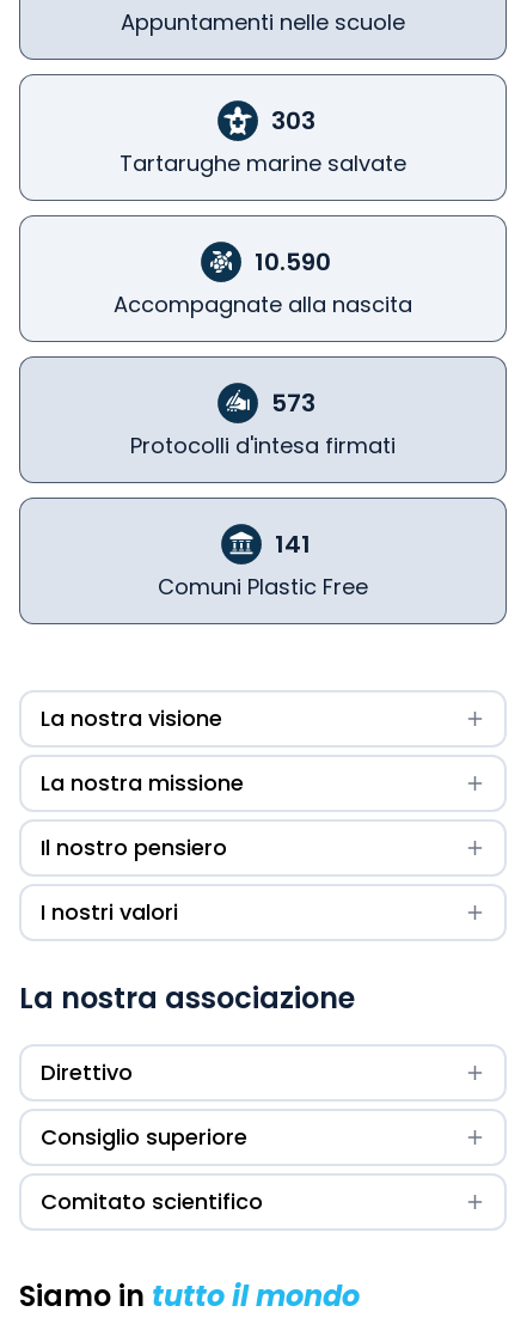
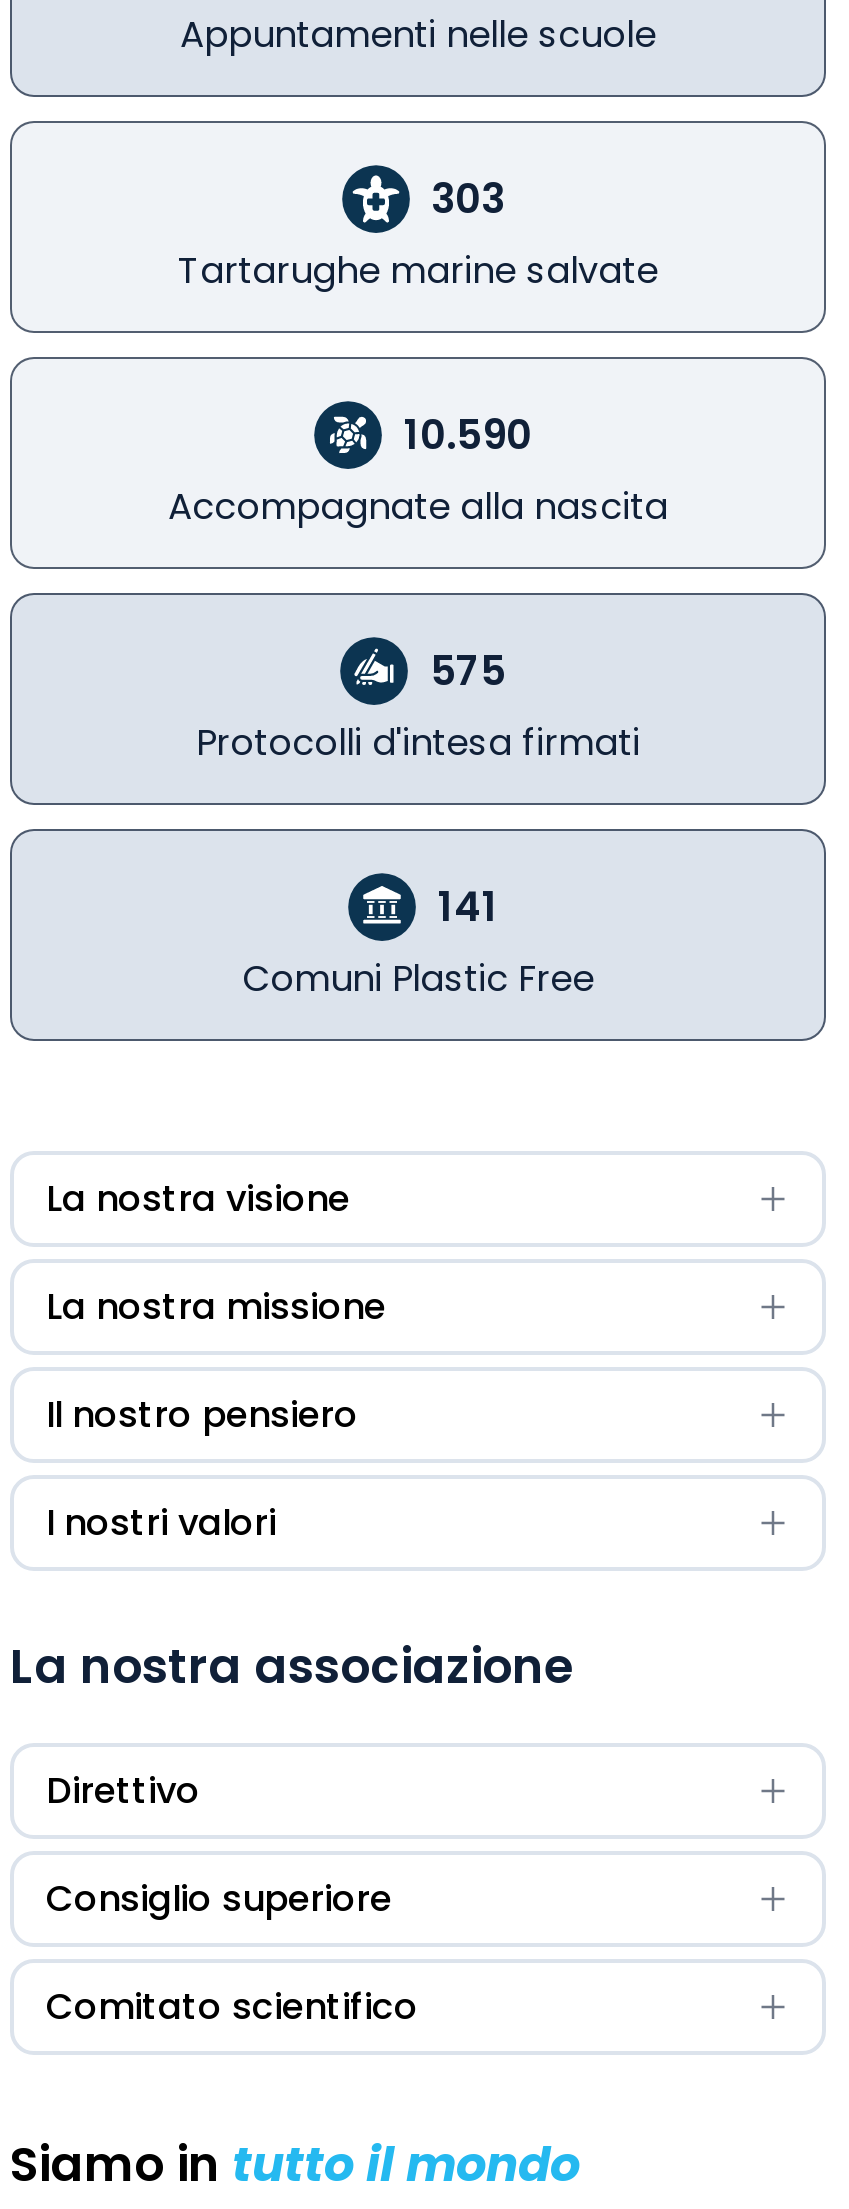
- 573
+ 575
